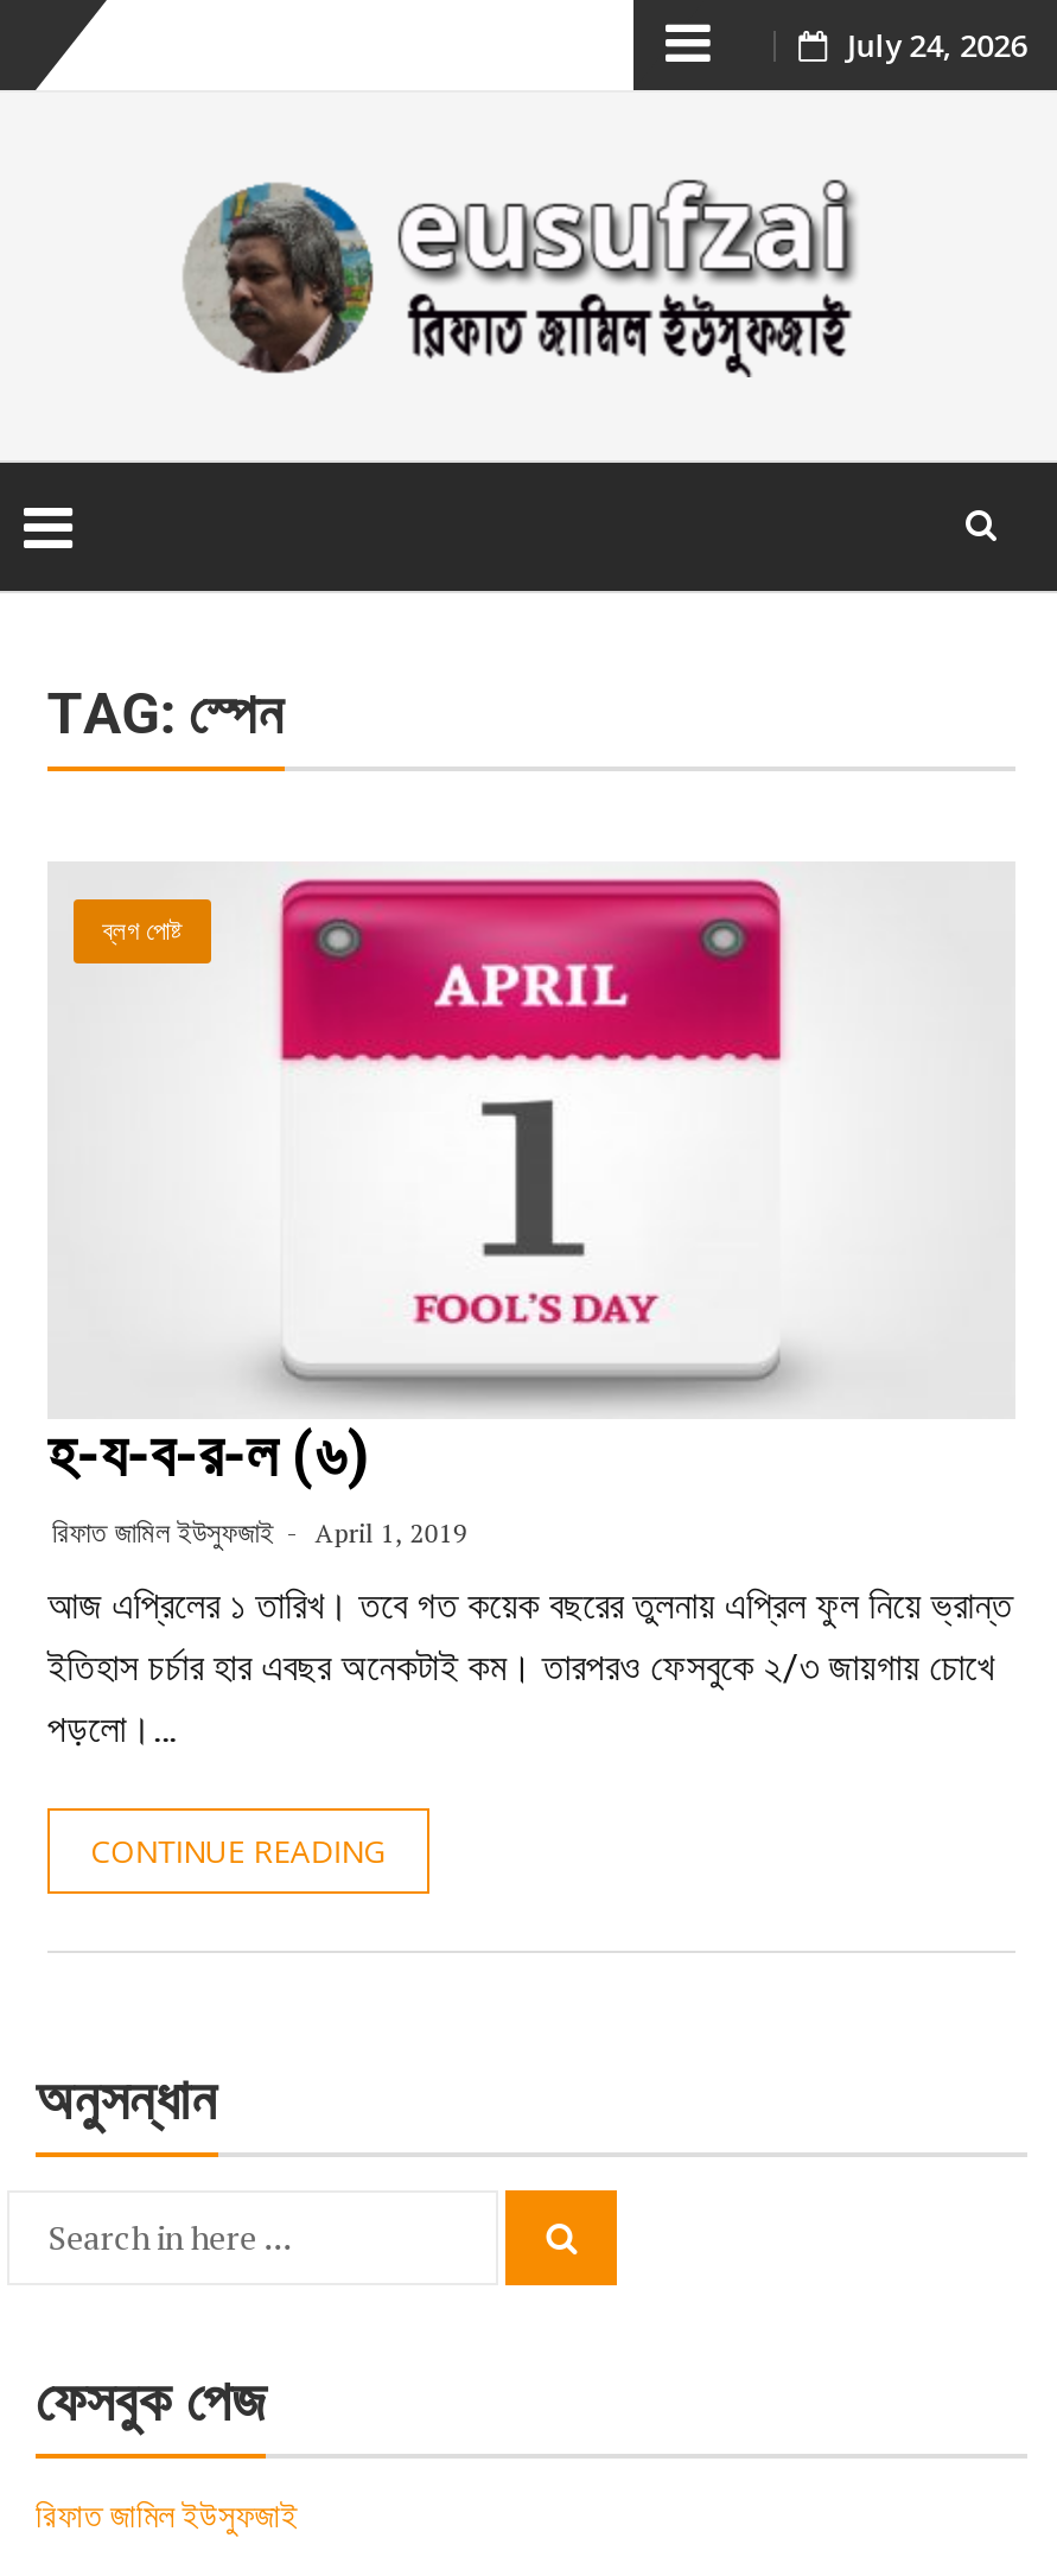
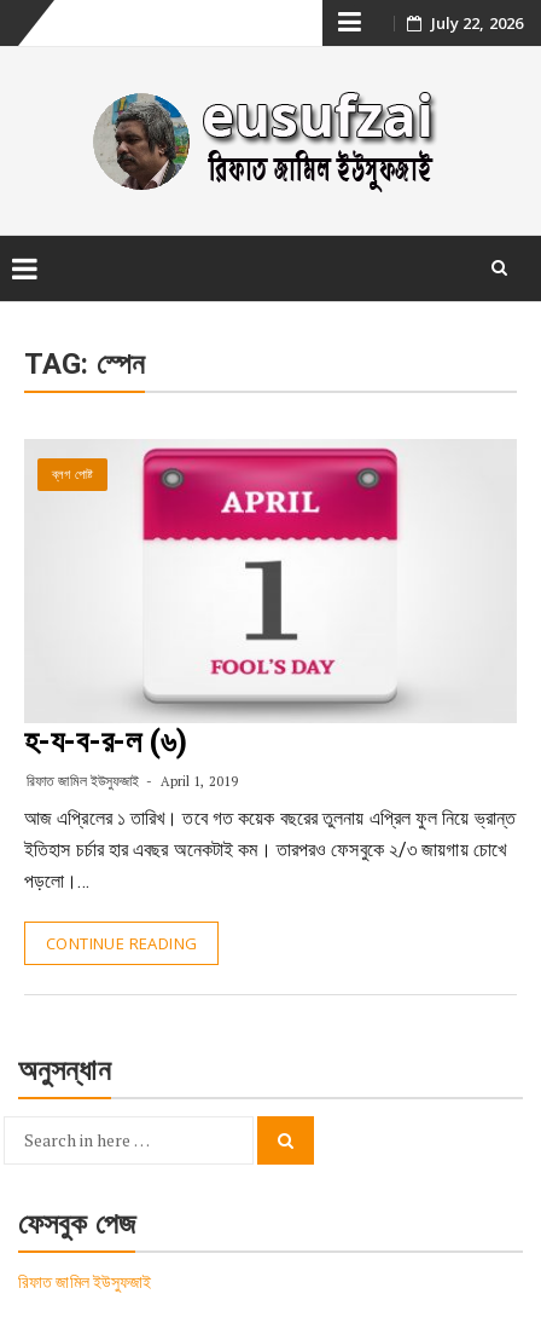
- July 24, 2026
+ July 22, 2026
